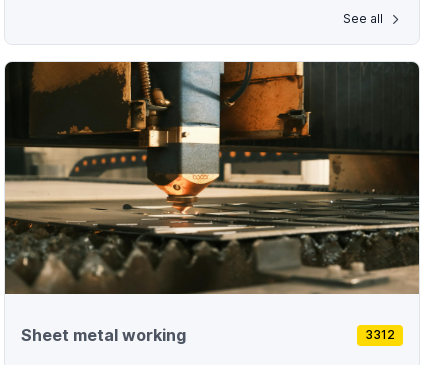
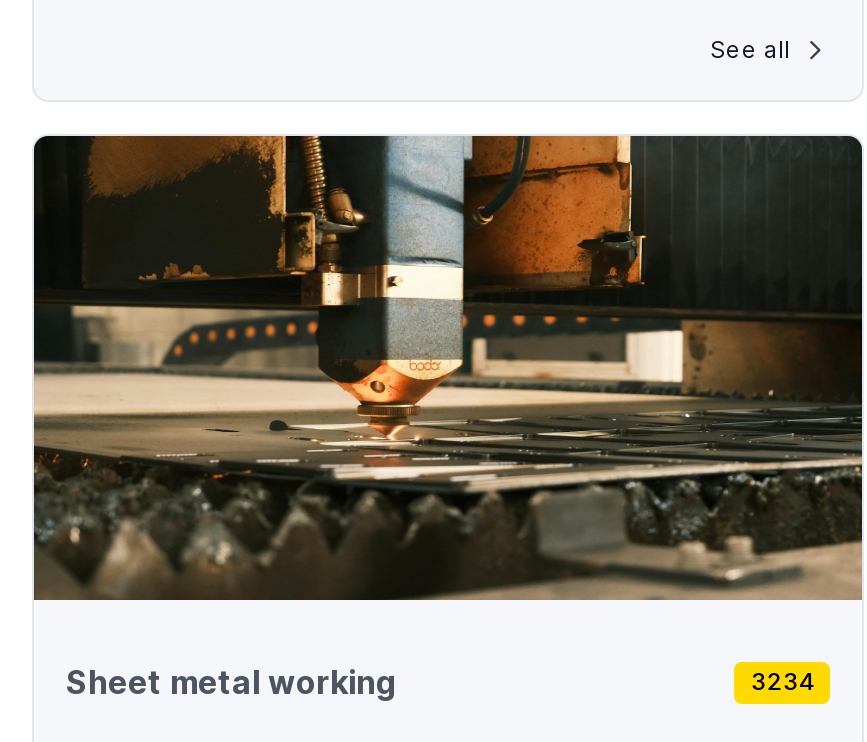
- 3312
+ 3234
